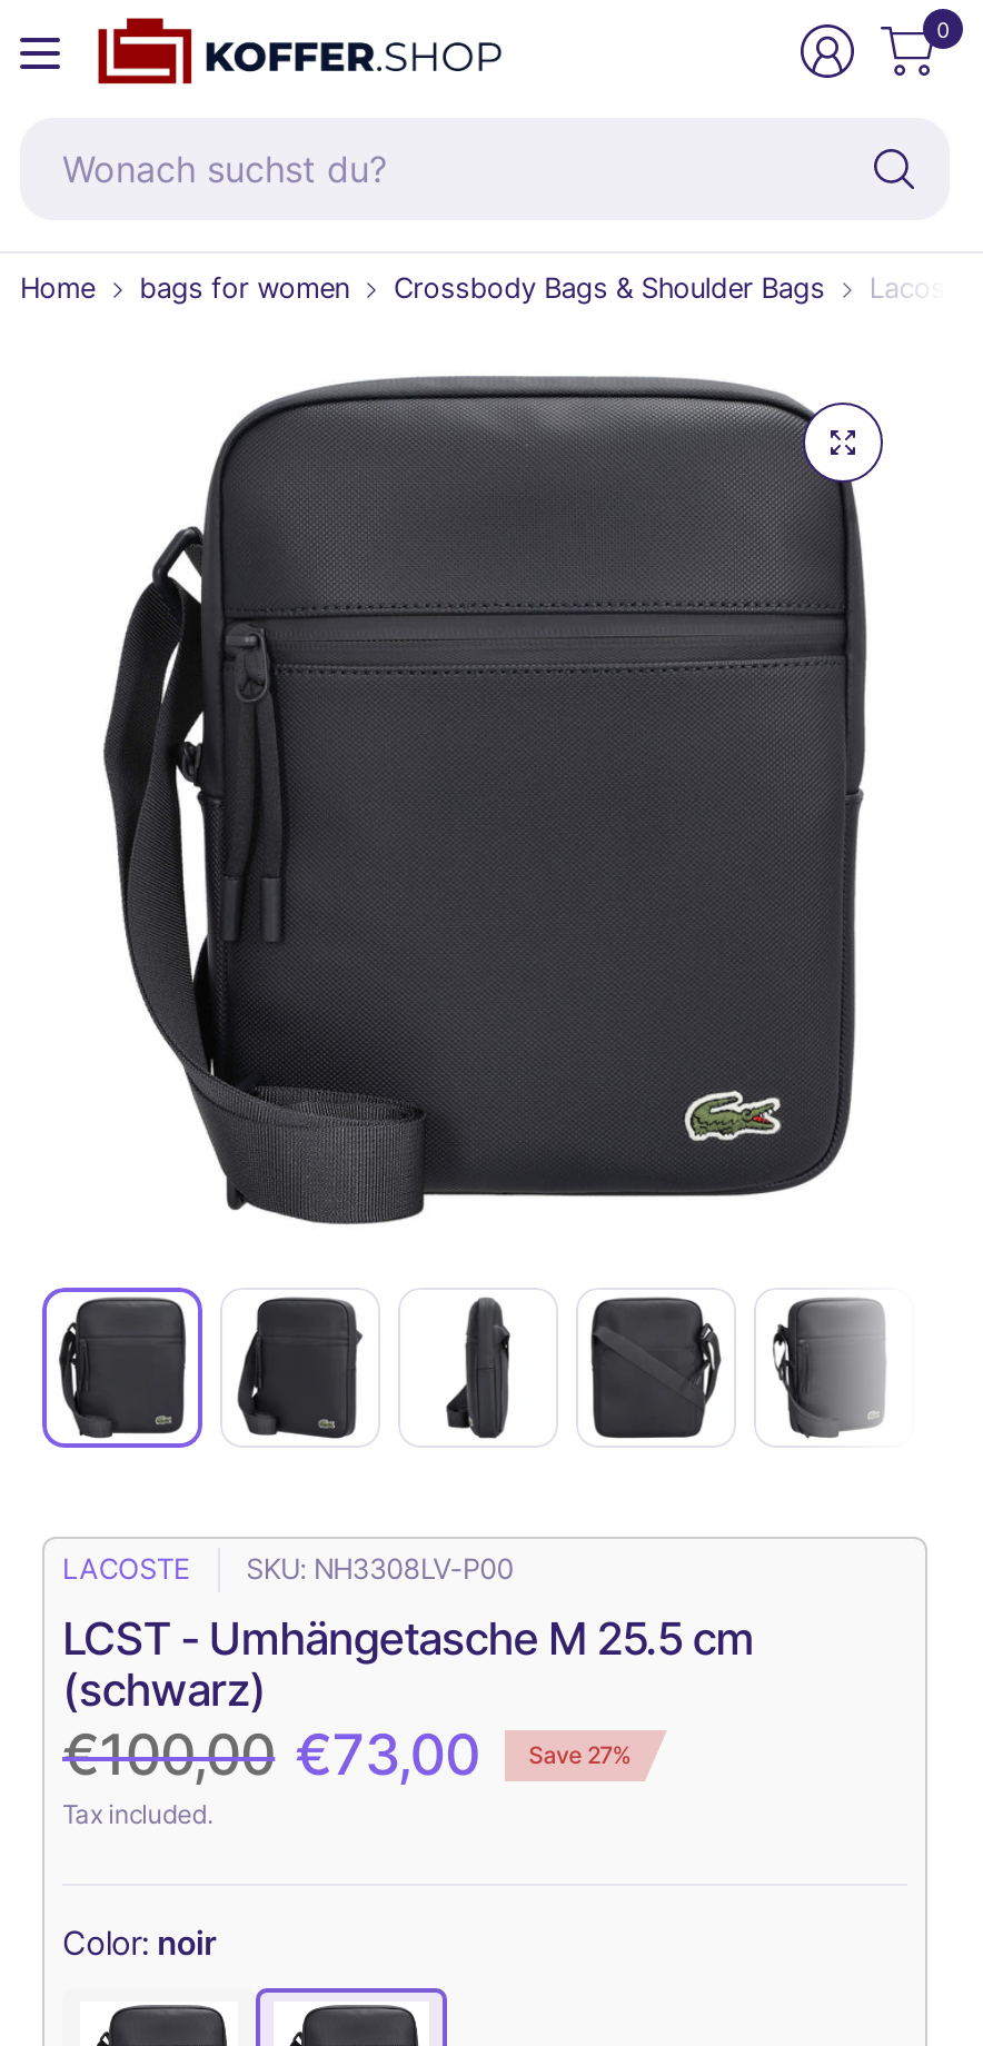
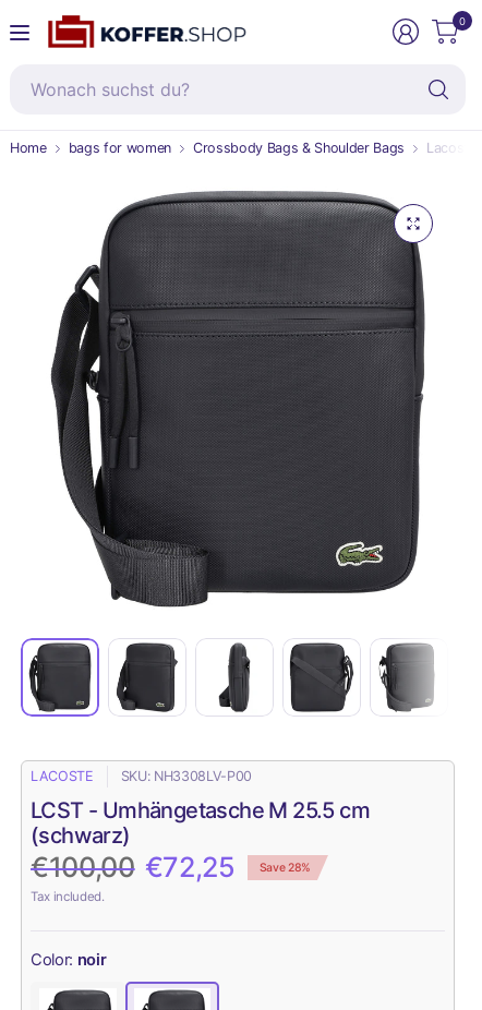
- €100,00 €73,00
+ €100,00 €72,25

- Save 27%
+ Save 28%
